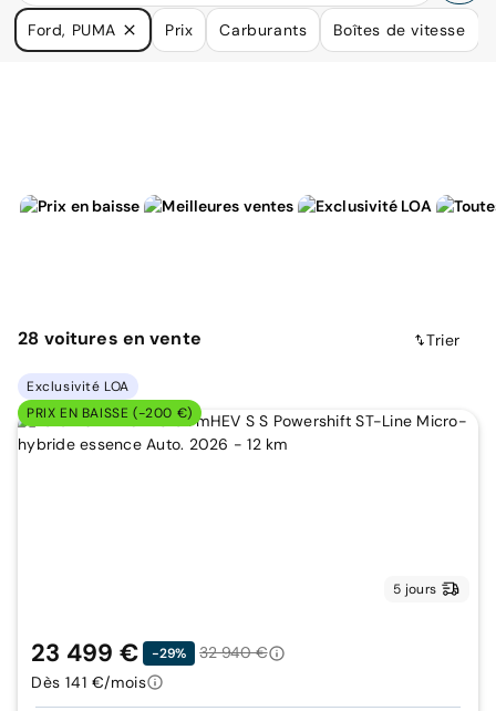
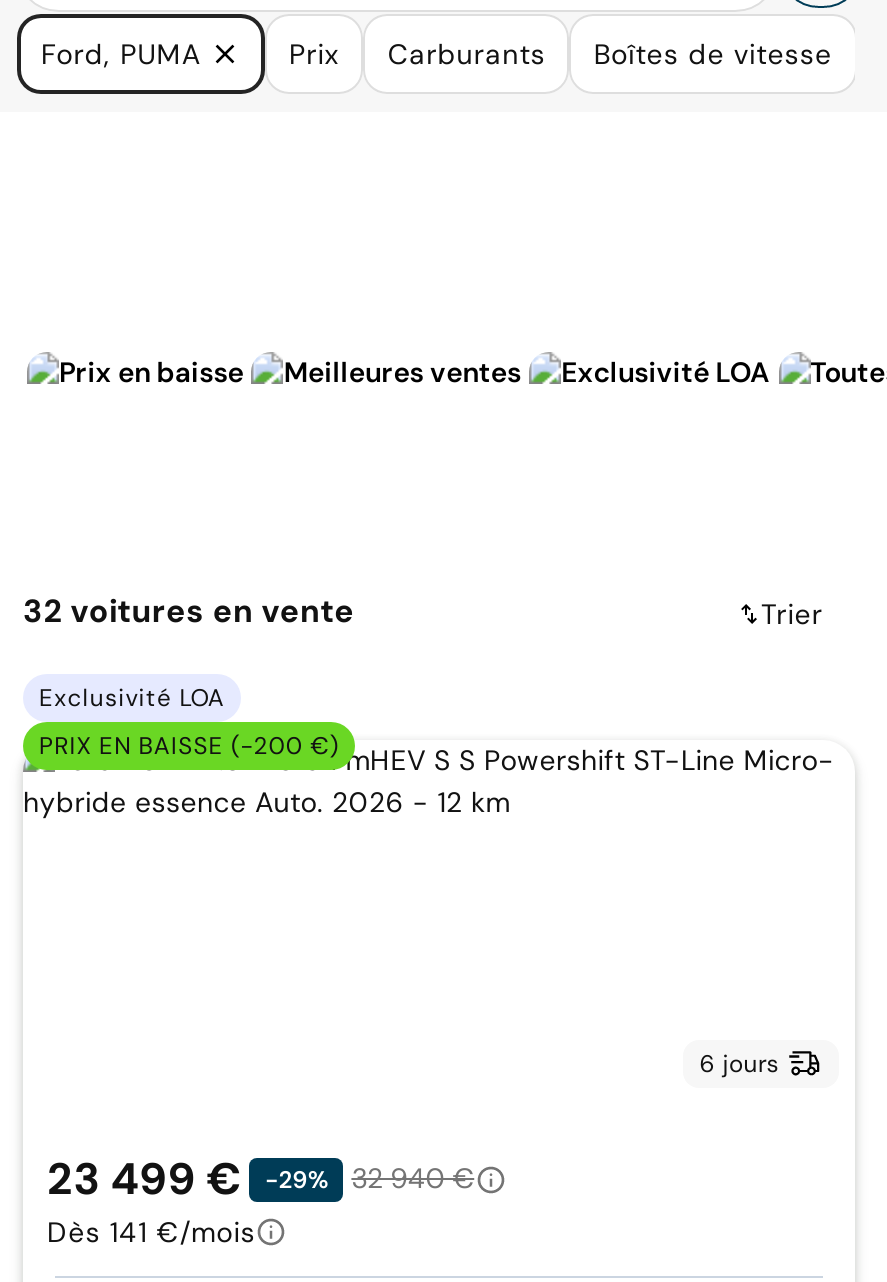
- 28 voitures en vente
+ 32 voitures en vente

- 5 jours
+ 6 jours
